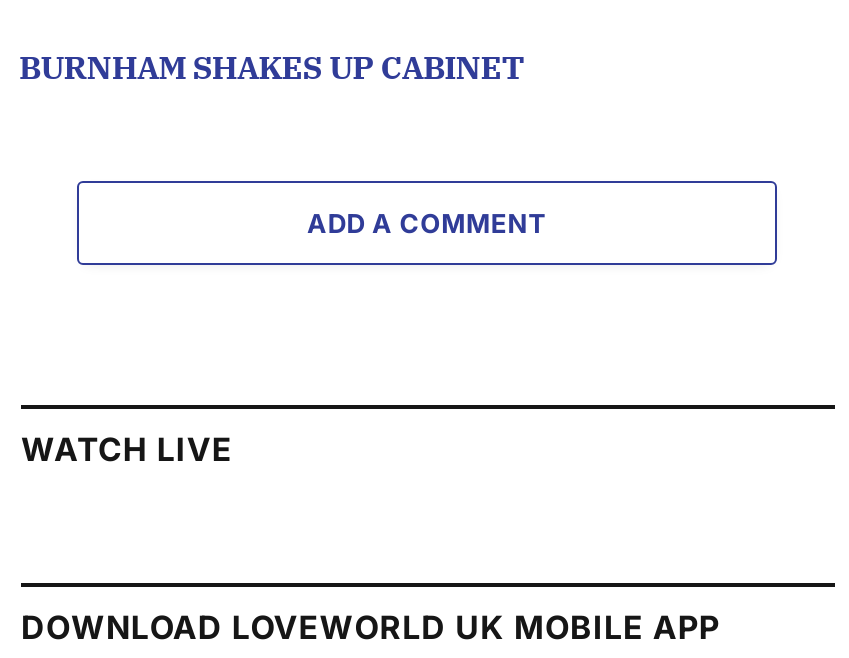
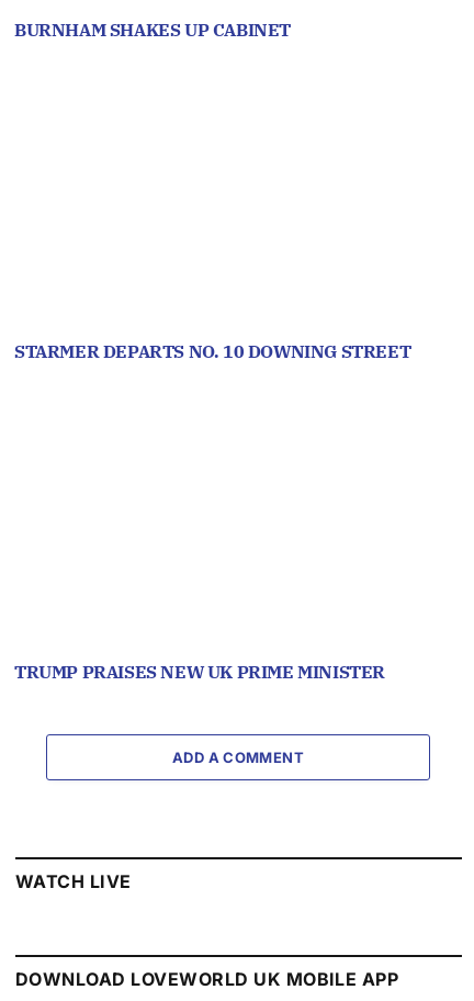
+ STARMER DEPARTS NO. 10 DOWNING STREET

+ TRUMP PRAISES NEW UK PRIME MINISTER
